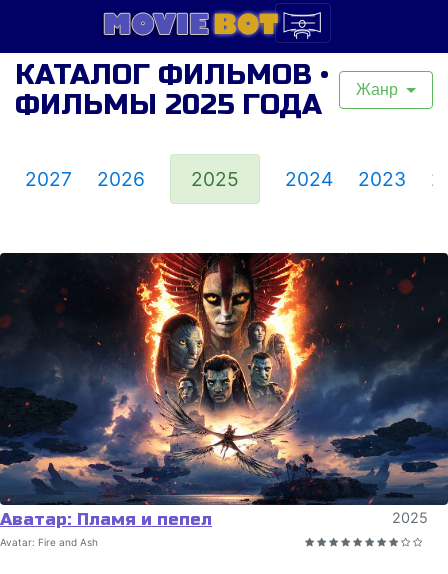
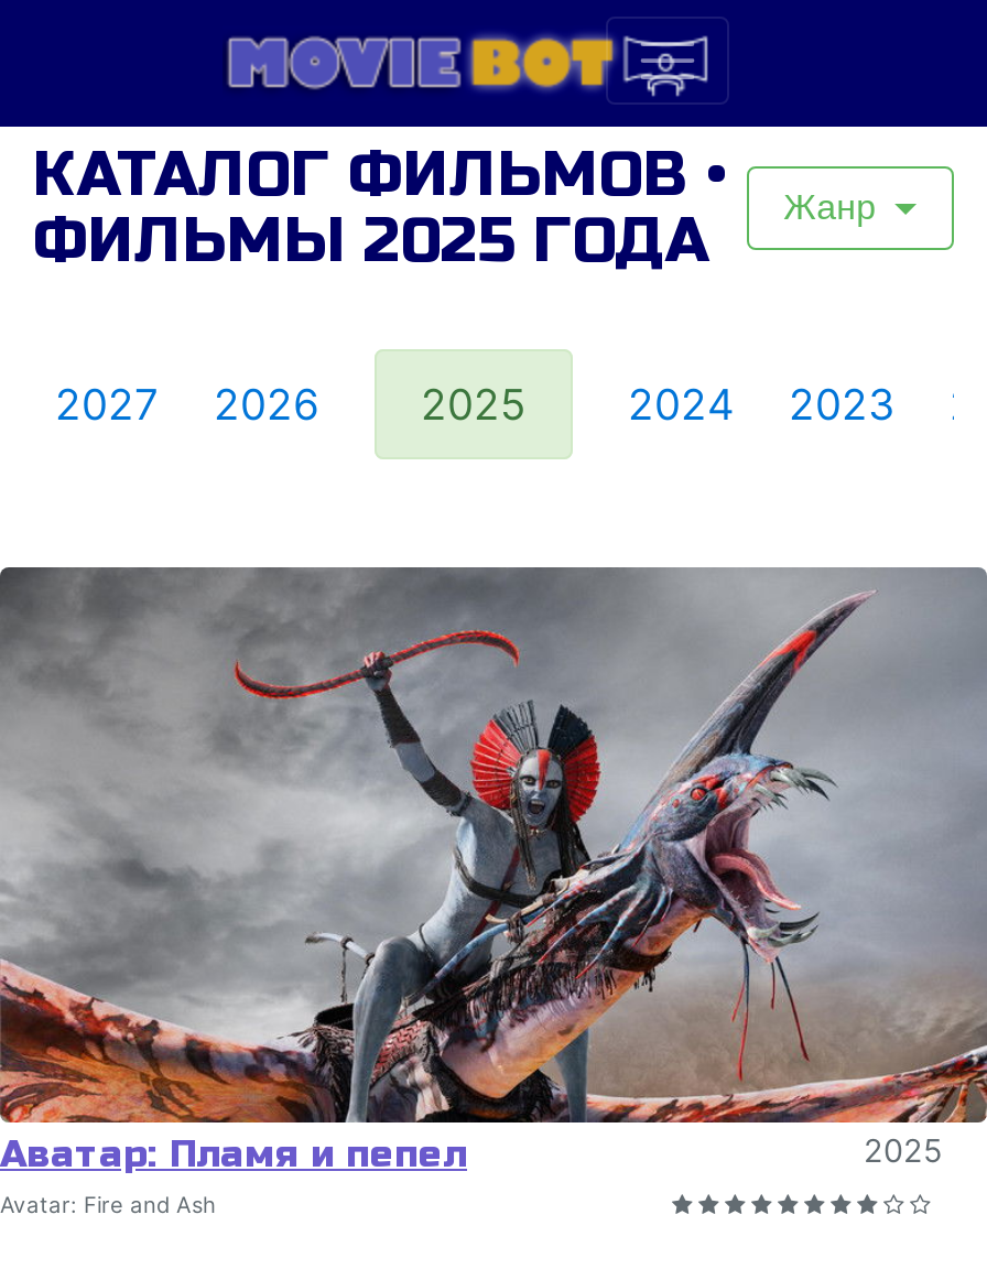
- [image]
+ [image]
